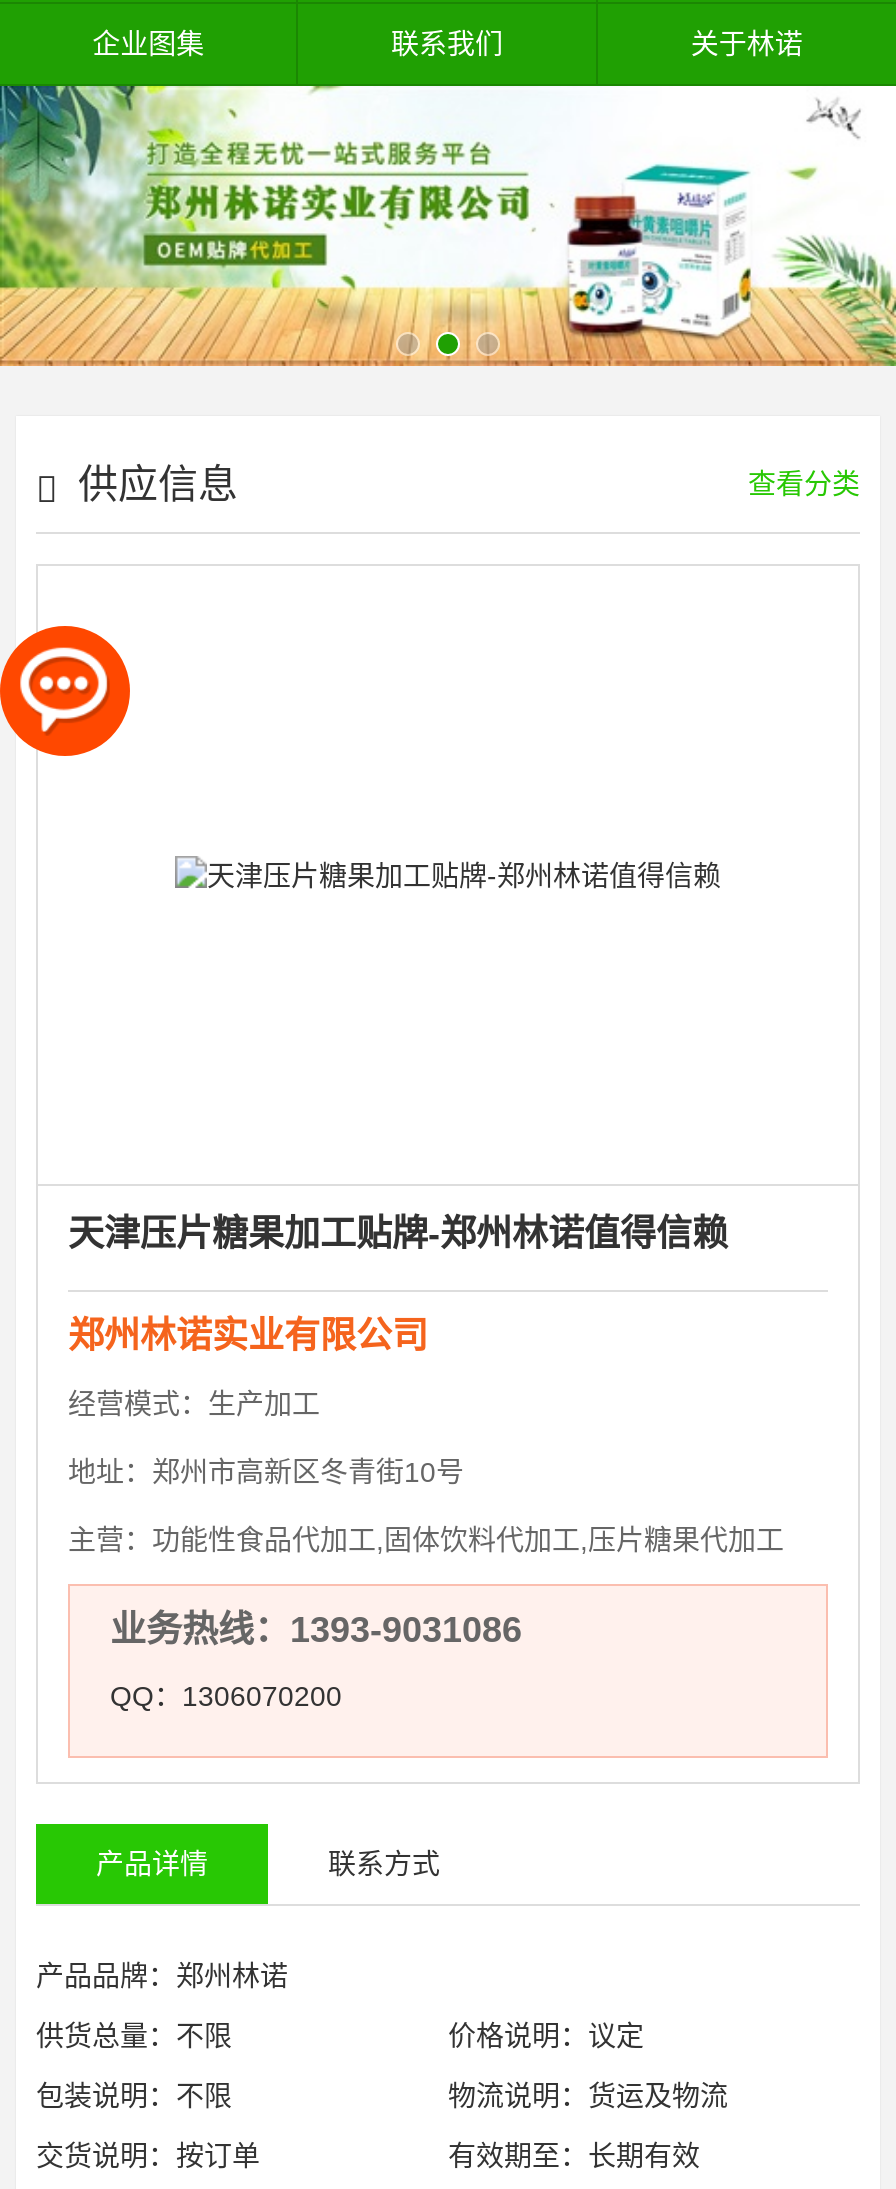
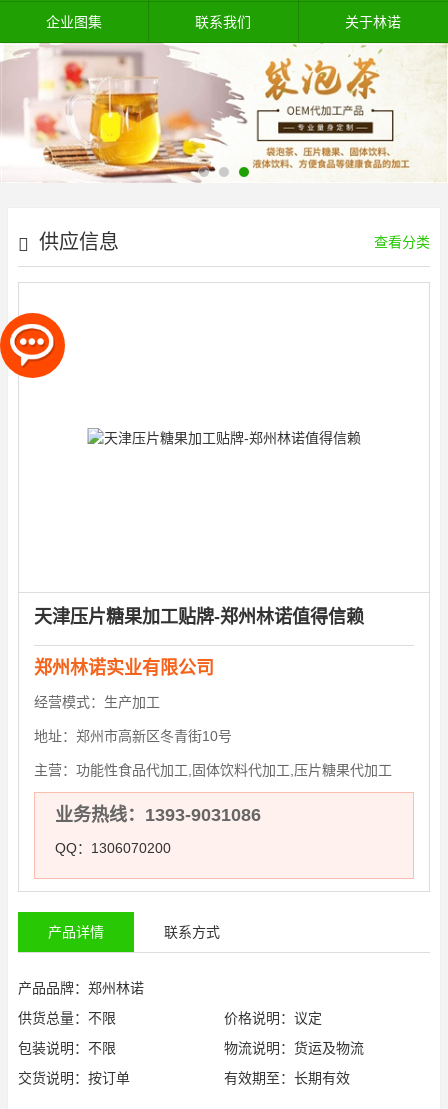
- [image]
+ [image]
